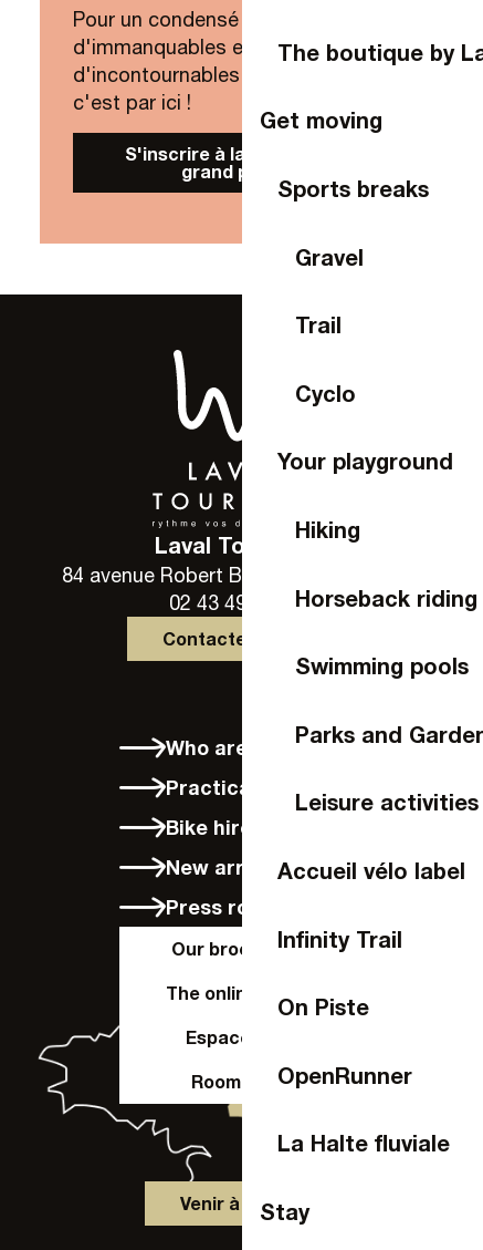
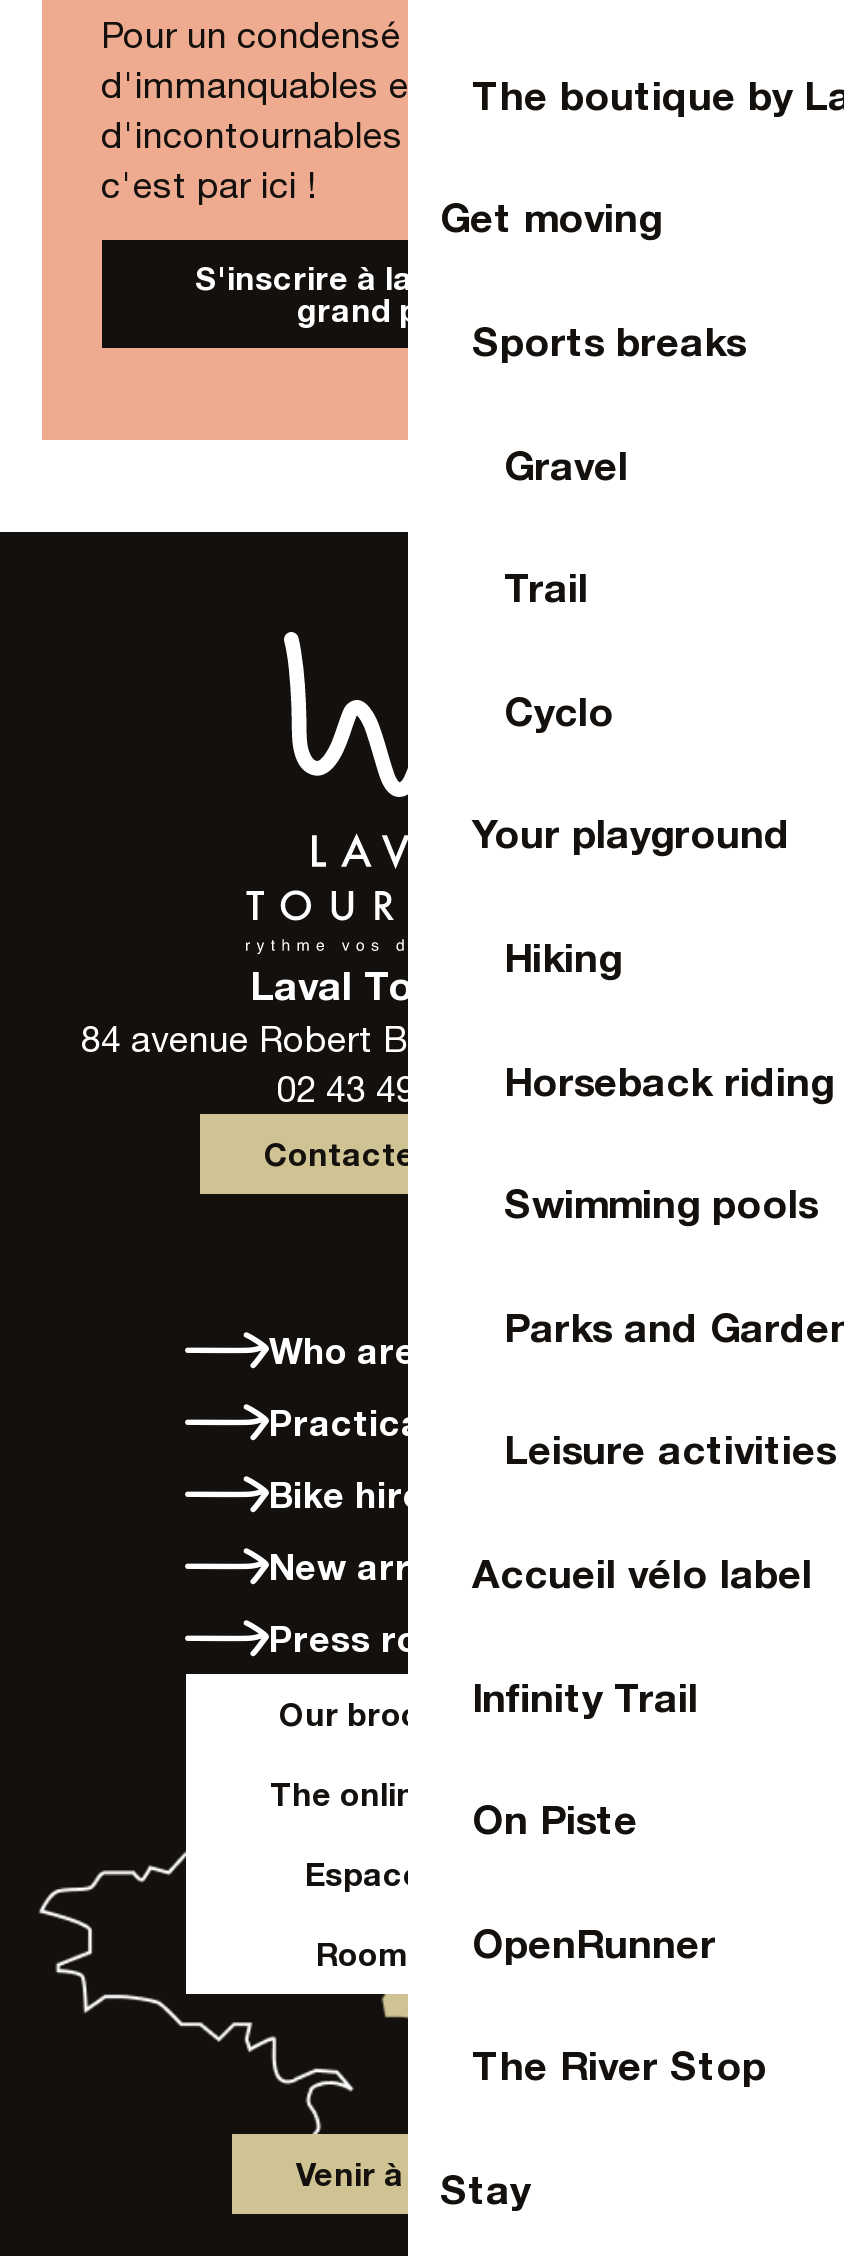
- La Halte fluviale
+ The River Stop
